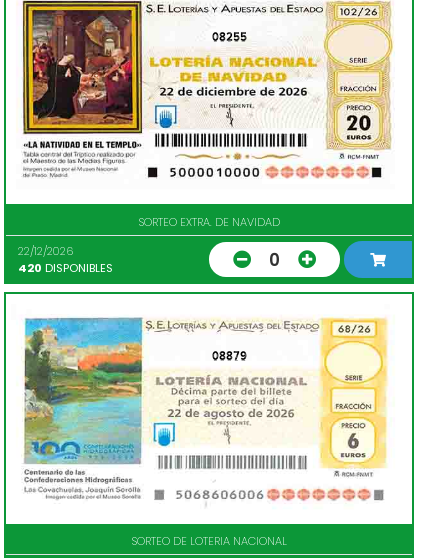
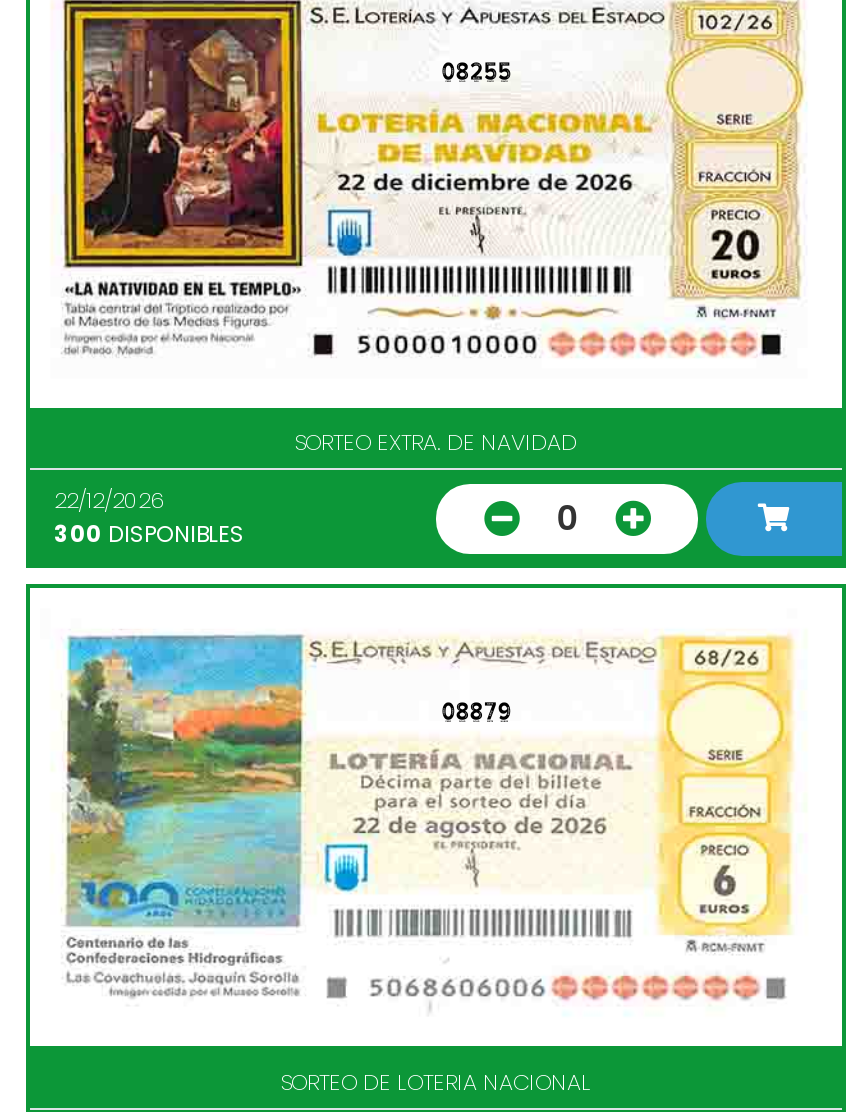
- 420 DISPONIBLES
+ 300 DISPONIBLES
